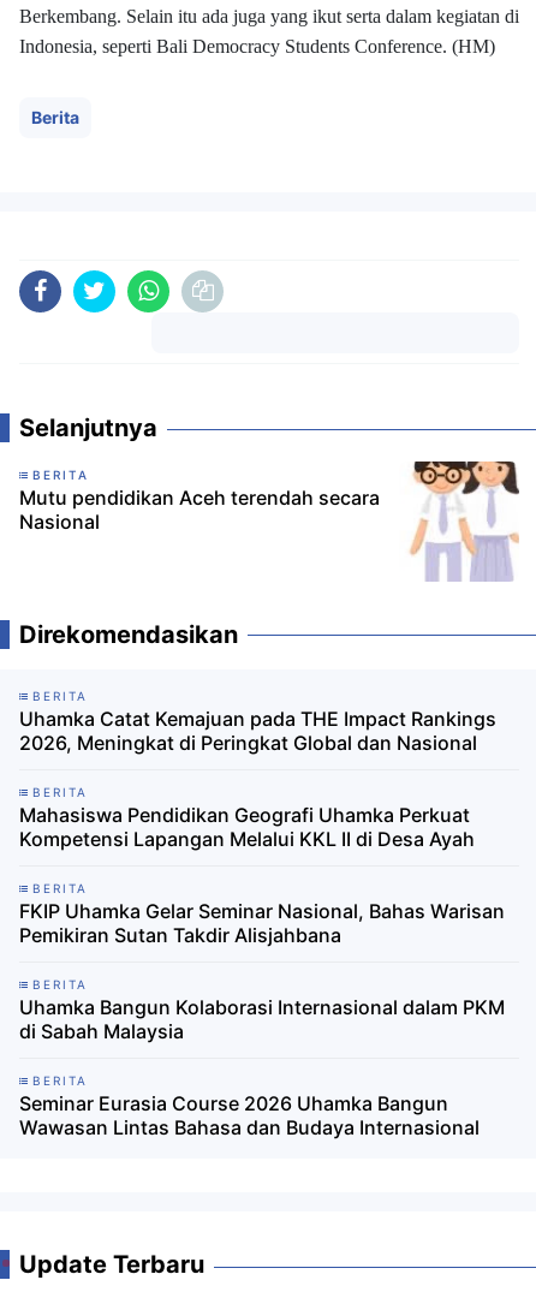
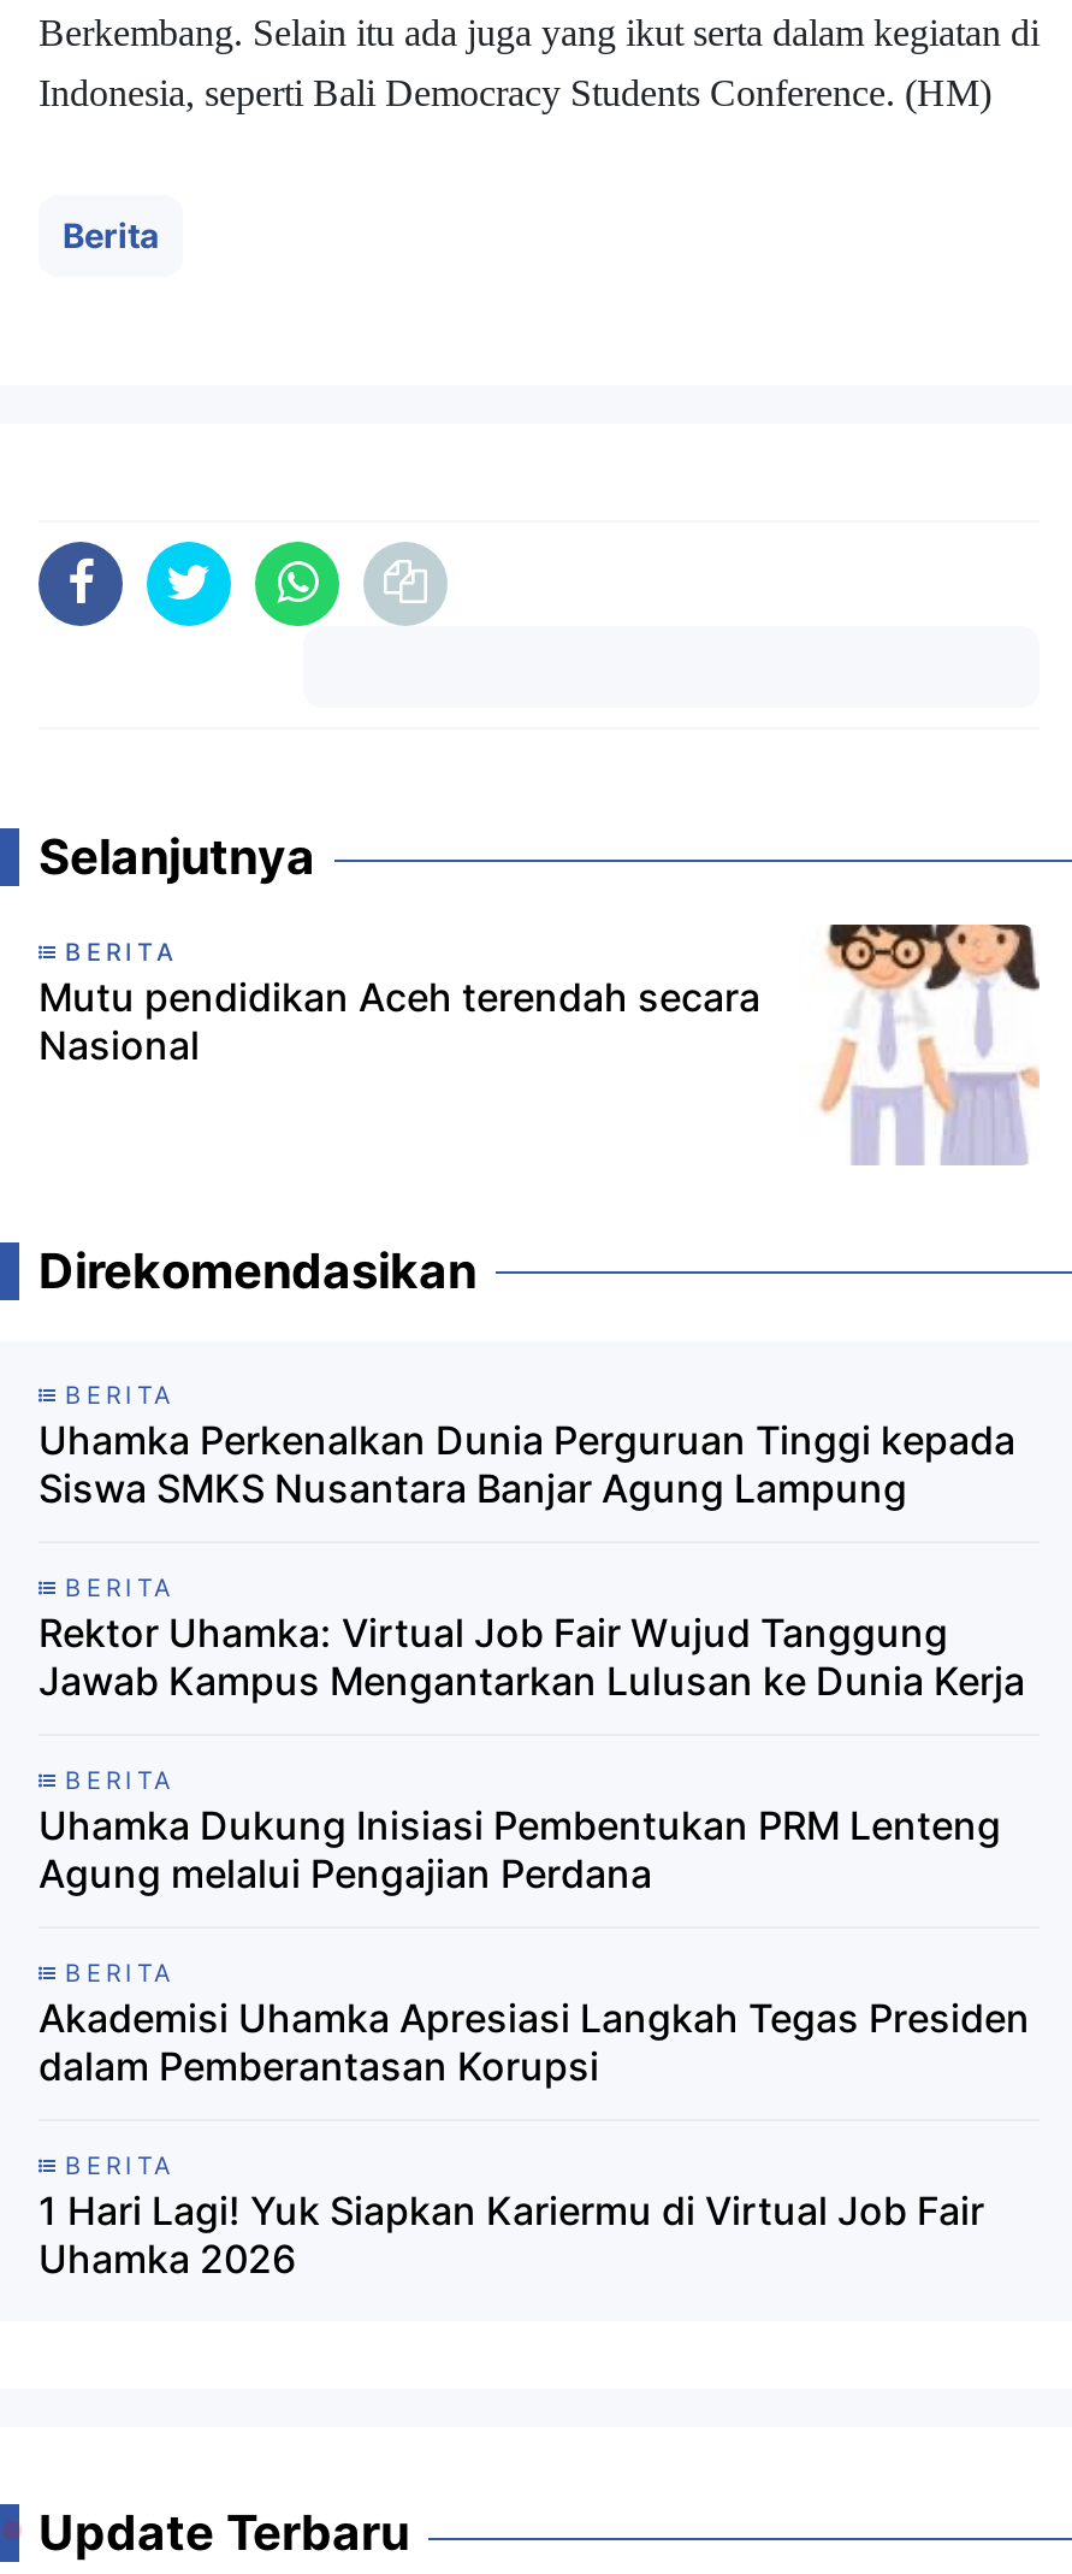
- Uhamka Catat Kemajuan pada THE Impact Rankings
- 2026, Meningkat di Peringkat Global dan Nasional
+ Uhamka Perkenalkan Dunia Perguruan Tinggi kepada
+ Siswa SMKS Nusantara Banjar Agung Lampung

- Mahasiswa Pendidikan Geografi Uhamka Perkuat
- Kompetensi Lapangan Melalui KKL II di Desa Ayah
+ Rektor Uhamka: Virtual Job Fair Wujud Tanggung
+ Jawab Kampus Mengantarkan Lulusan ke Dunia Kerja

- FKIP Uhamka Gelar Seminar Nasional, Bahas Warisan
- Pemikiran Sutan Takdir Alisjahbana
+ Uhamka Dukung Inisiasi Pembentukan PRM Lenteng
+ Agung melalui Pengajian Perdana

- Uhamka Bangun Kolaborasi Internasional dalam PKM
- di Sabah Malaysia
+ Akademisi Uhamka Apresiasi Langkah Tegas Presiden
+ dalam Pemberantasan Korupsi

- Seminar Eurasia Course 2026 Uhamka Bangun
- Wawasan Lintas Bahasa dan Budaya Internasional
+ 1 Hari Lagi! Yuk Siapkan Kariermu di Virtual Job Fair
+ Uhamka 2026
